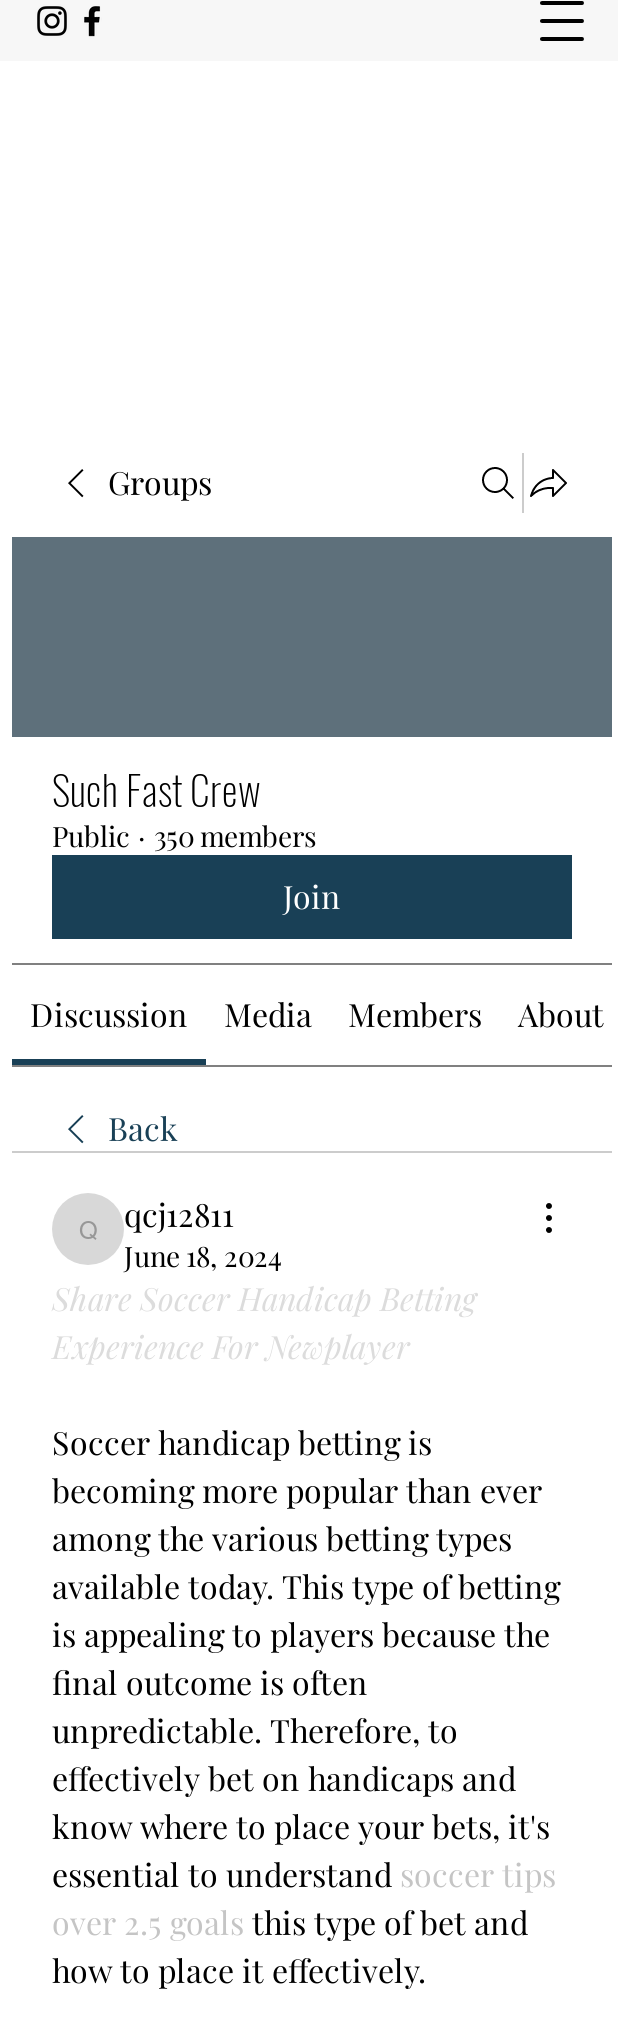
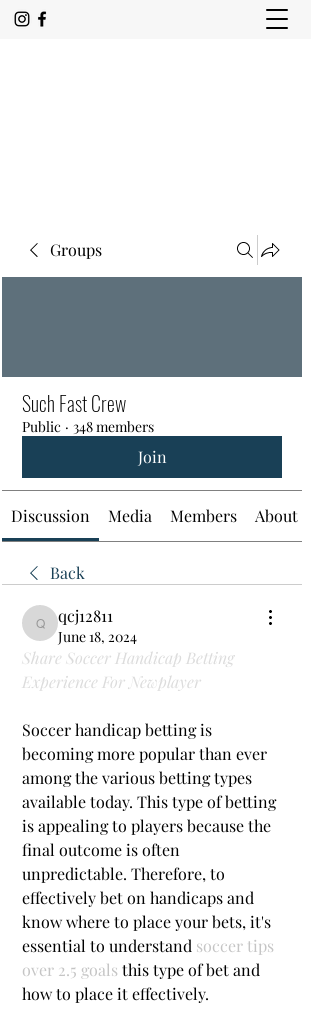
- Public · 350 members
+ Public · 348 members
